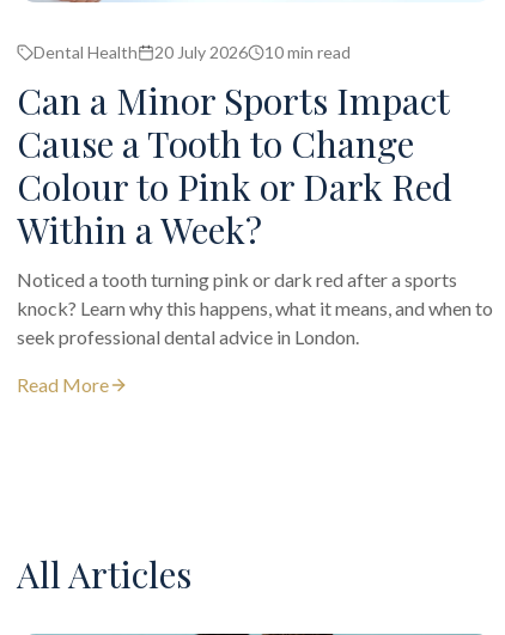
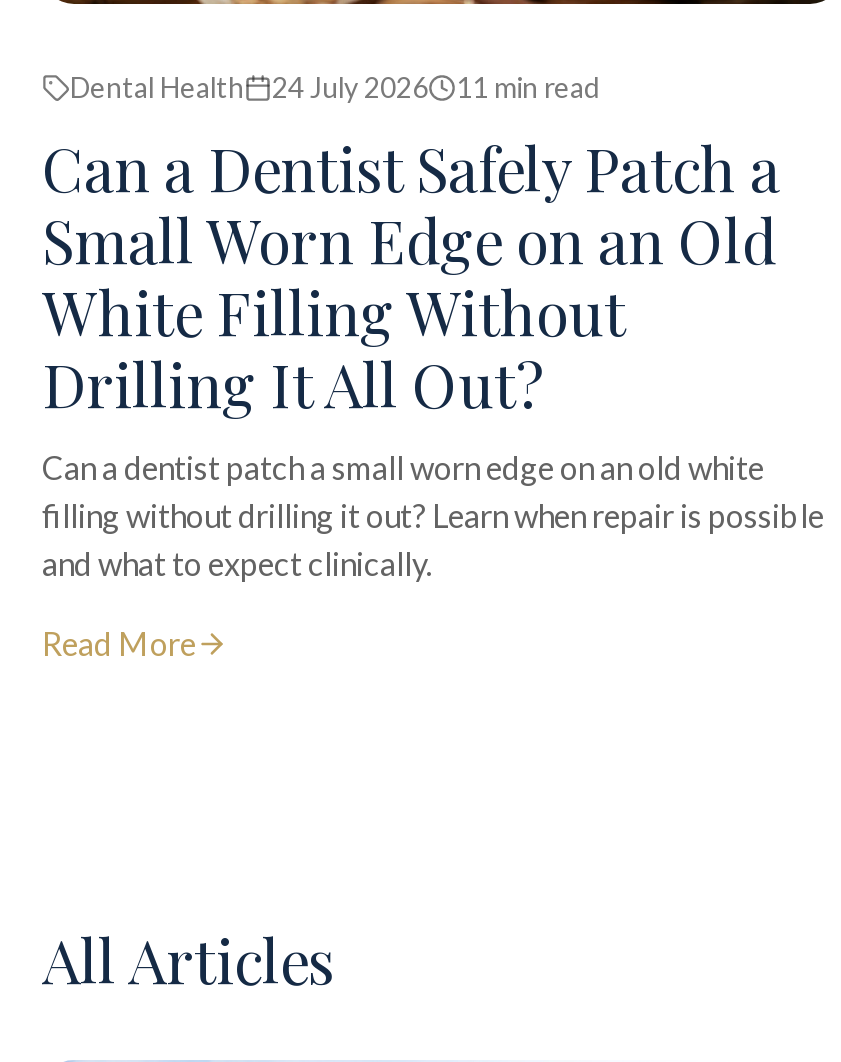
- 20 July 2026
- 10 min read
- Can a Minor Sports Impact
- Cause a Tooth to Change
- Colour to Pink or Dark Red
- Within a Week?
- Noticed a tooth turning pink or dark red after a sports
- knock? Learn why this happens, what it means, and when to
- seek professional dental advice in London.
+ 24 July 2026
+ 11 min read
+ Can a Dentist Safely Patch a
+ Small Worn Edge on an Old
+ White Filling Without
+ Drilling It All Out?
+ Can a dentist patch a small worn edge on an old white
+ filling without drilling it out? Learn when repair is possible
+ and what to expect clinically.
